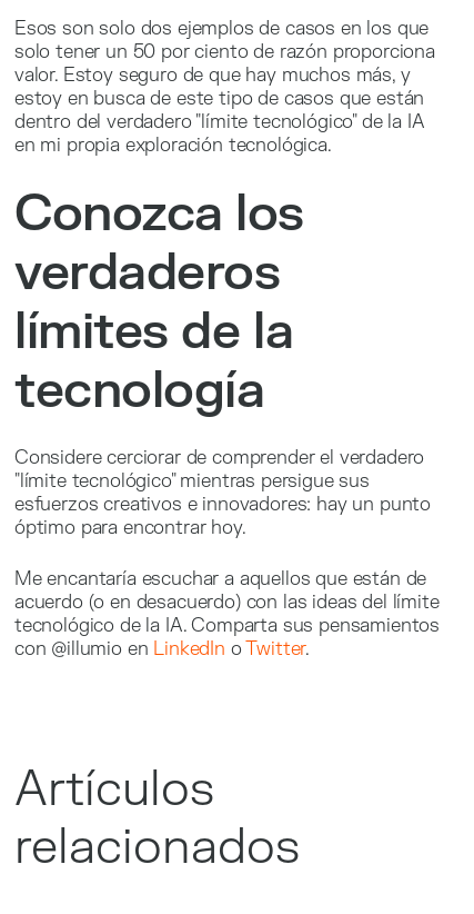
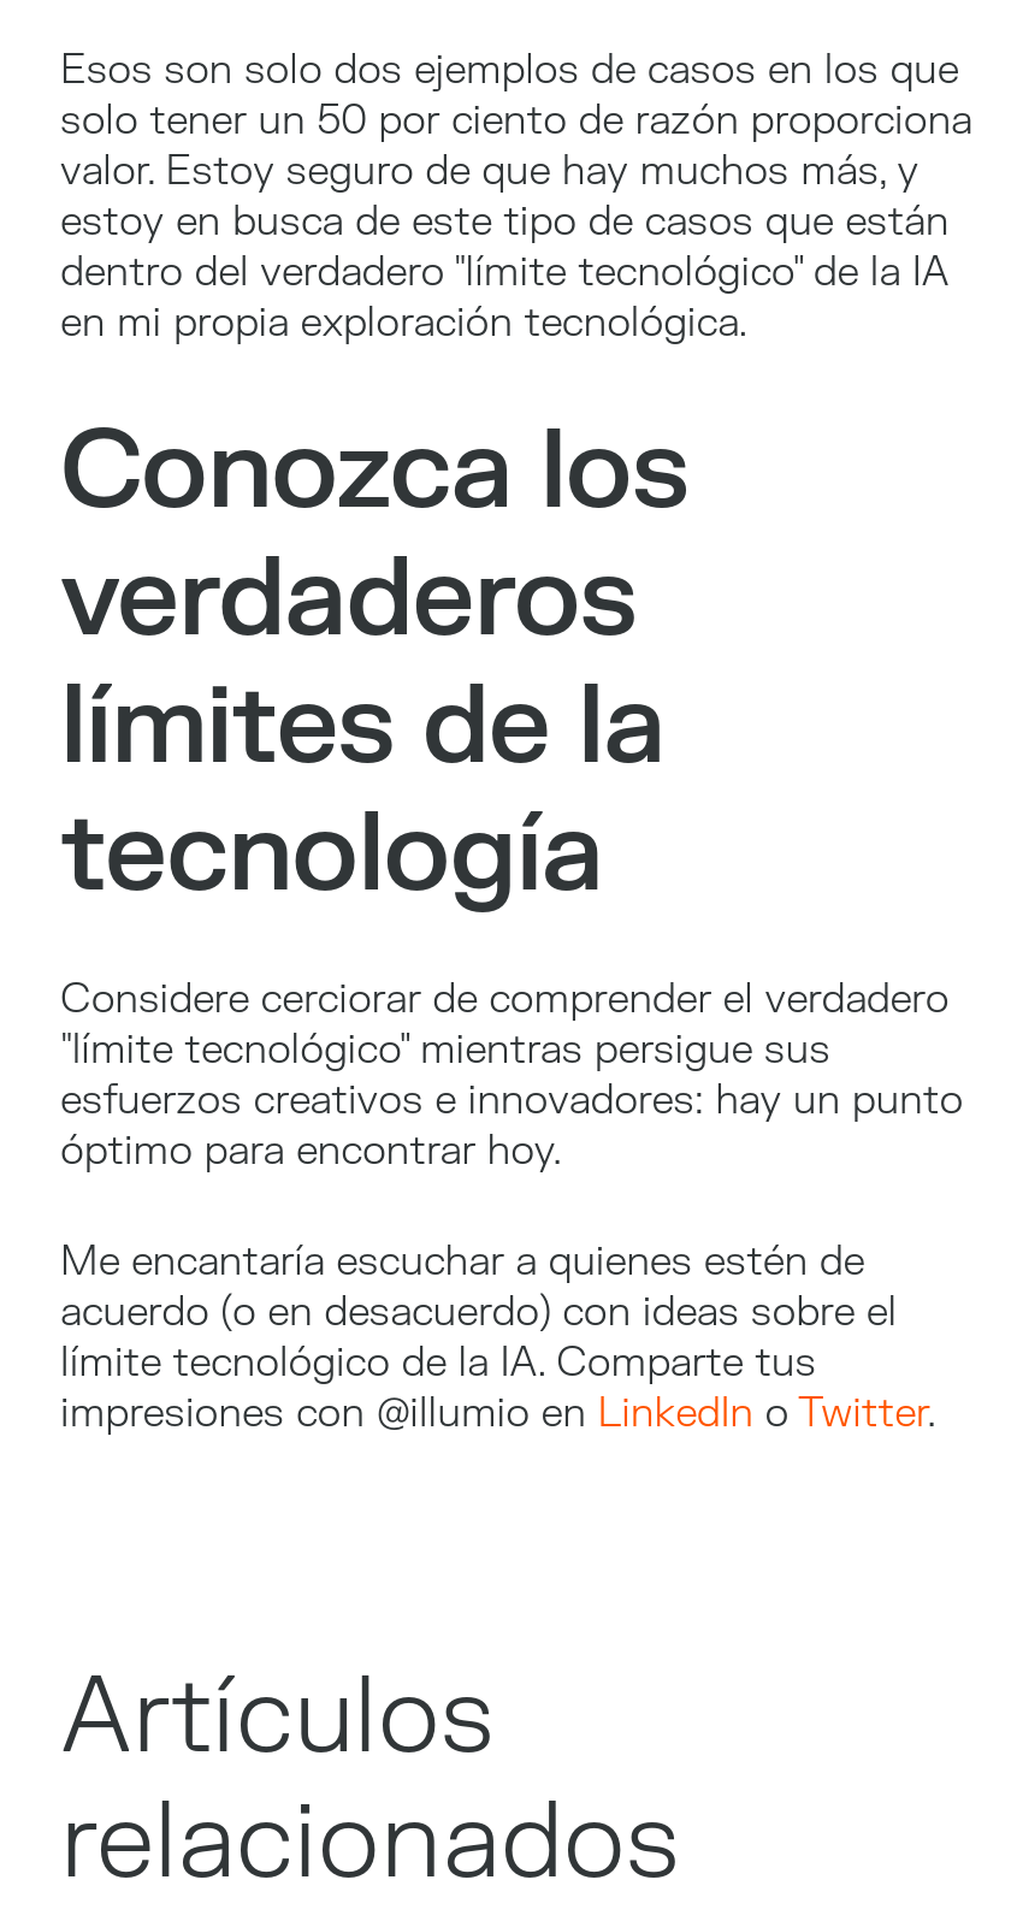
- Me encantaría escuchar a aquellos que están de
- acuerdo (o en desacuerdo) con las ideas del límite
- tecnológico de la IA. Comparta sus pensamientos
- con @illumio en LinkedIn o Twitter.
+ Me encantaría escuchar a quienes estén de
+ acuerdo (o en desacuerdo) con ideas sobre el
+ límite tecnológico de la IA. Comparte tus
+ impresiones con @illumio en LinkedIn o Twitter.
